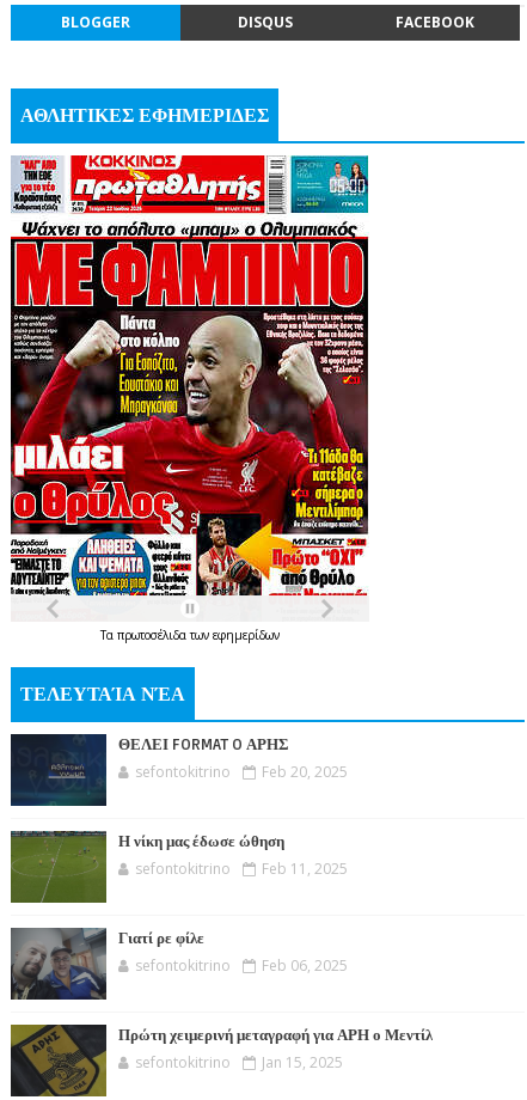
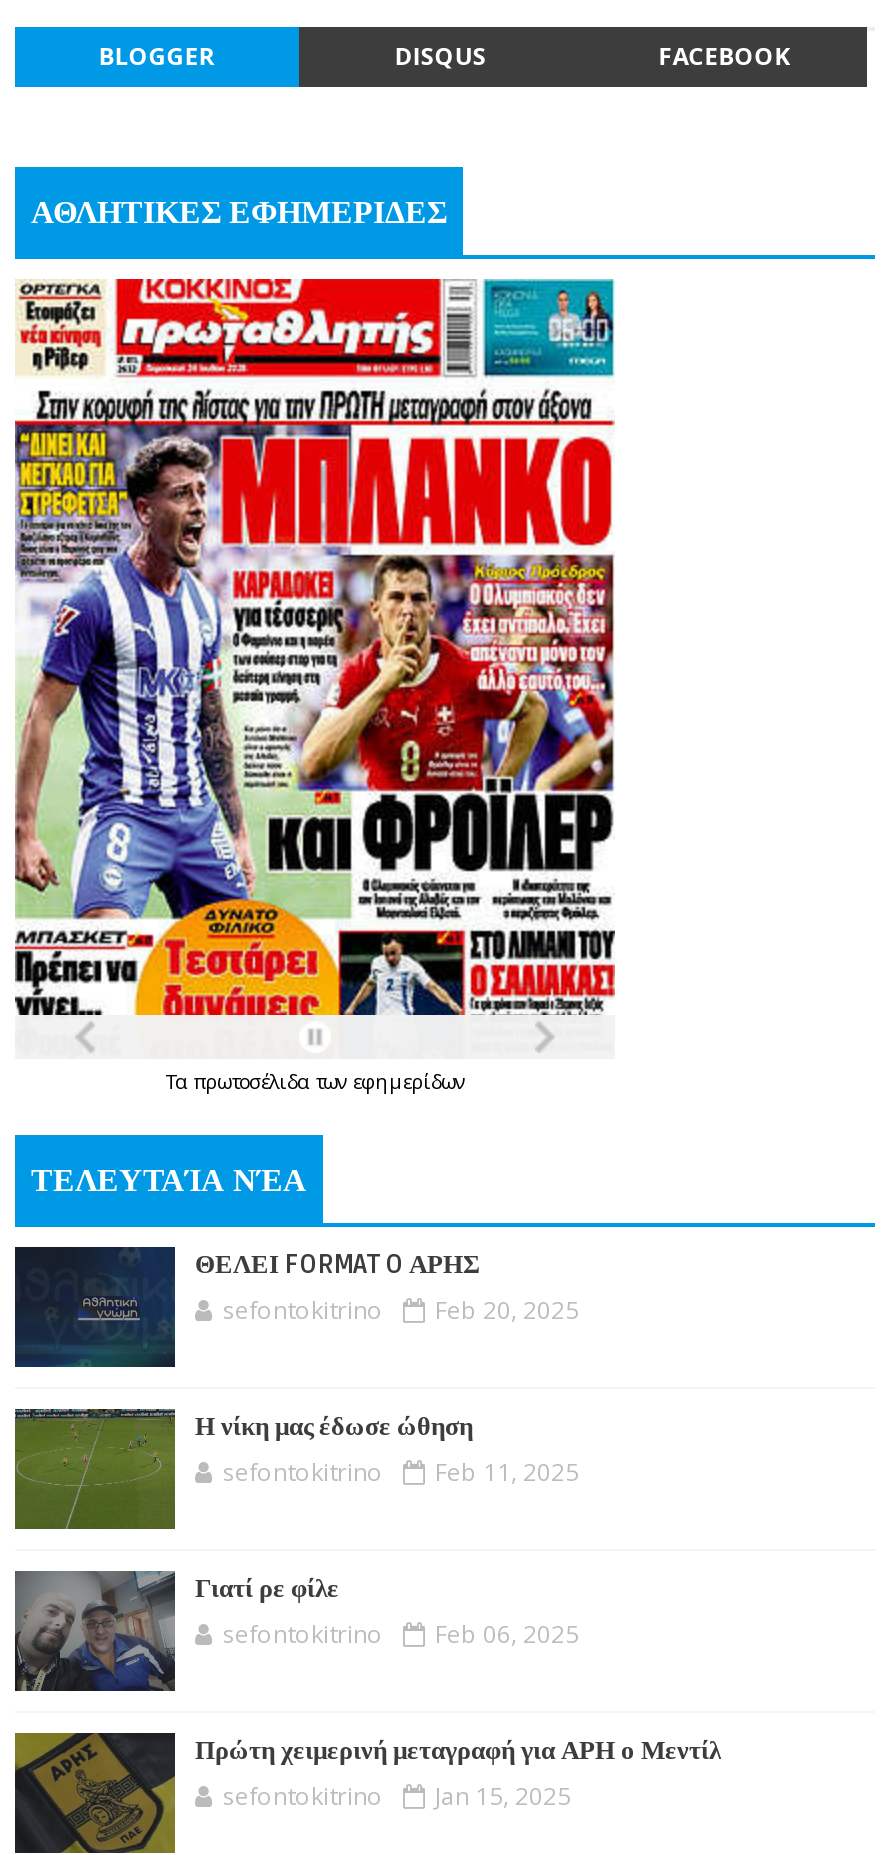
- [image]
+ [image]
